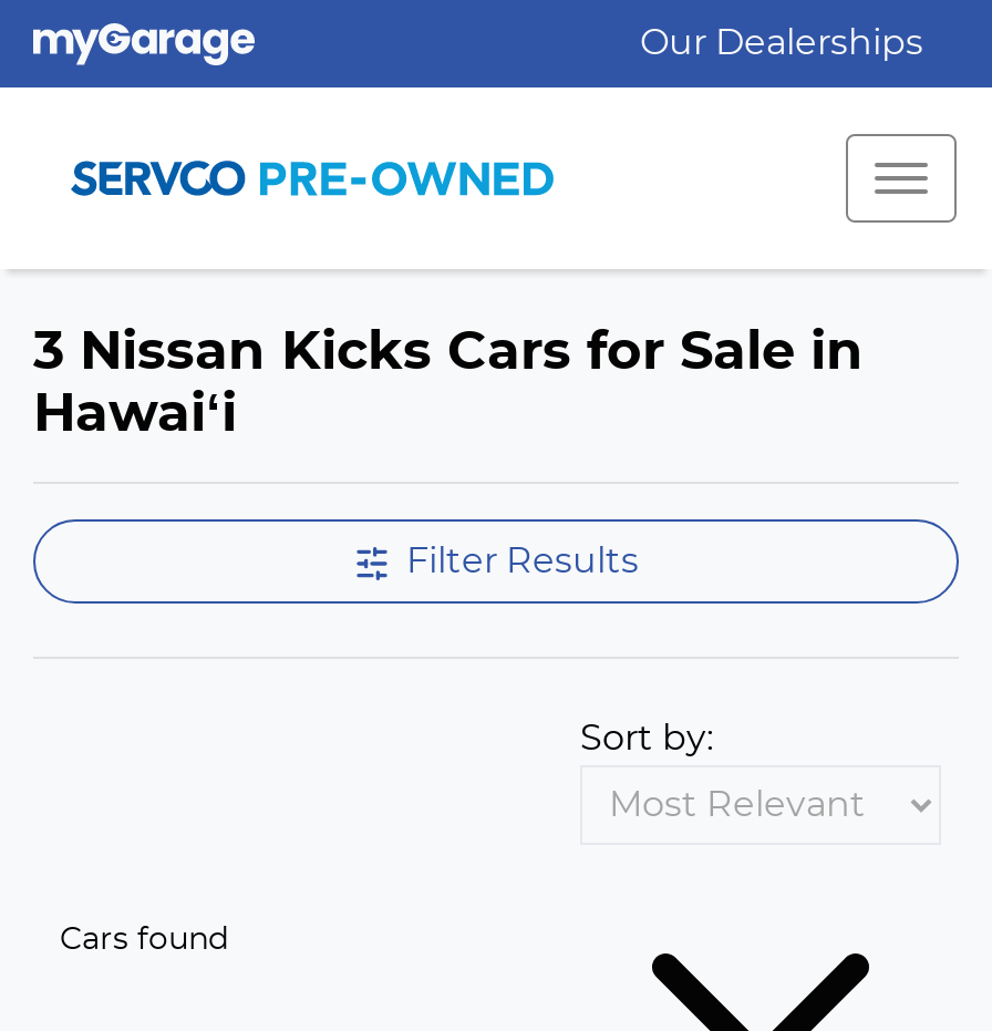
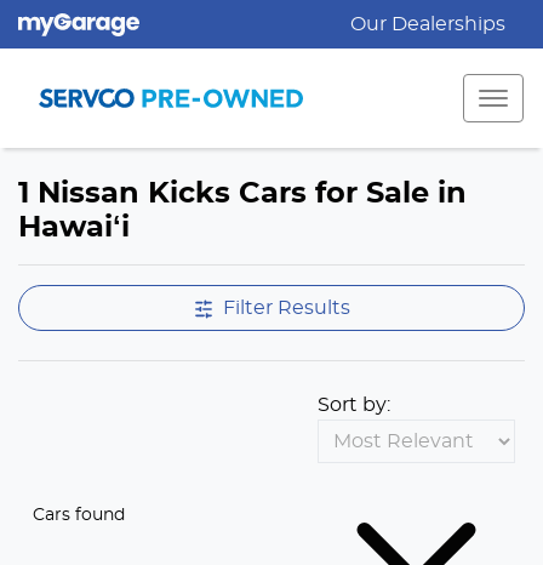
- 3 Nissan Kicks Cars for Sale in
+ 1 Nissan Kicks Cars for Sale in
